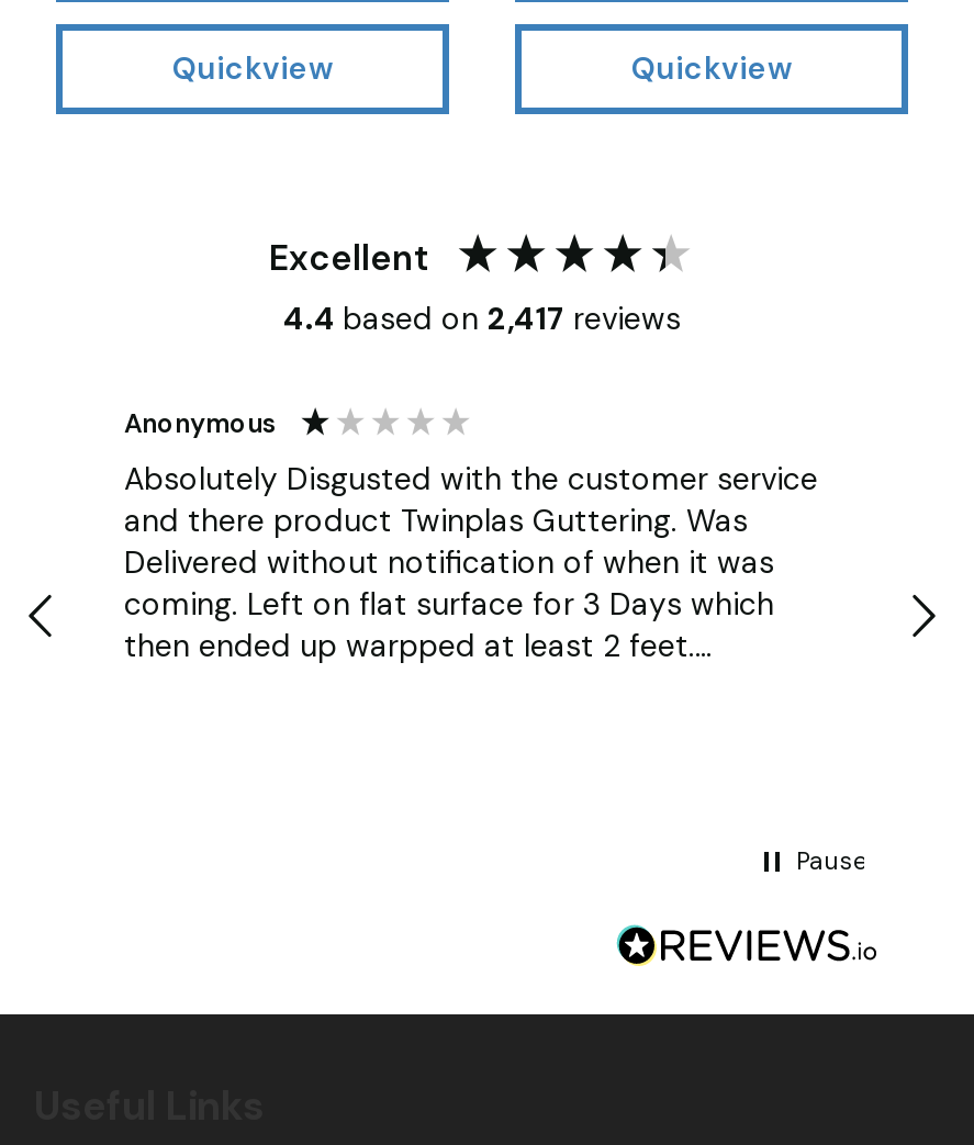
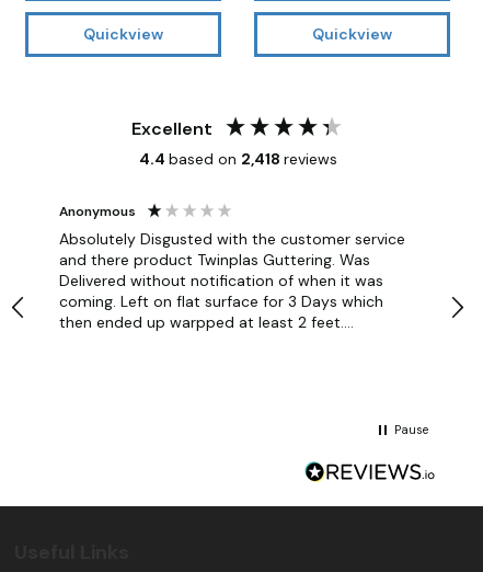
- 4.4 based on 2,417 reviews
+ 4.4 based on 2,418 reviews
